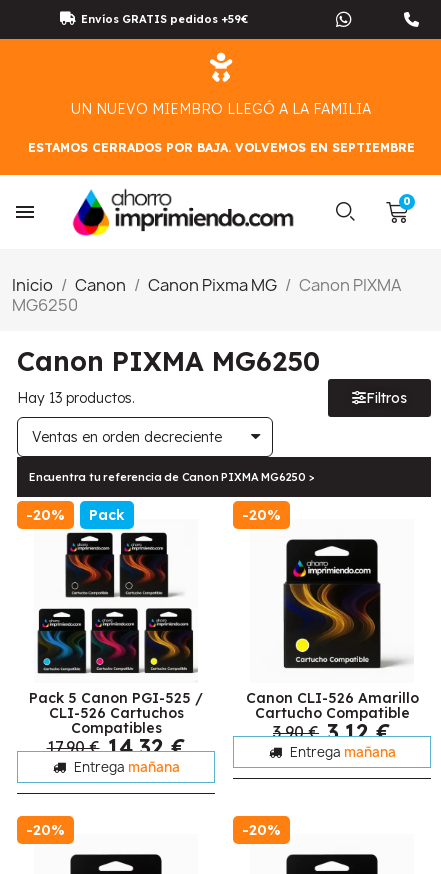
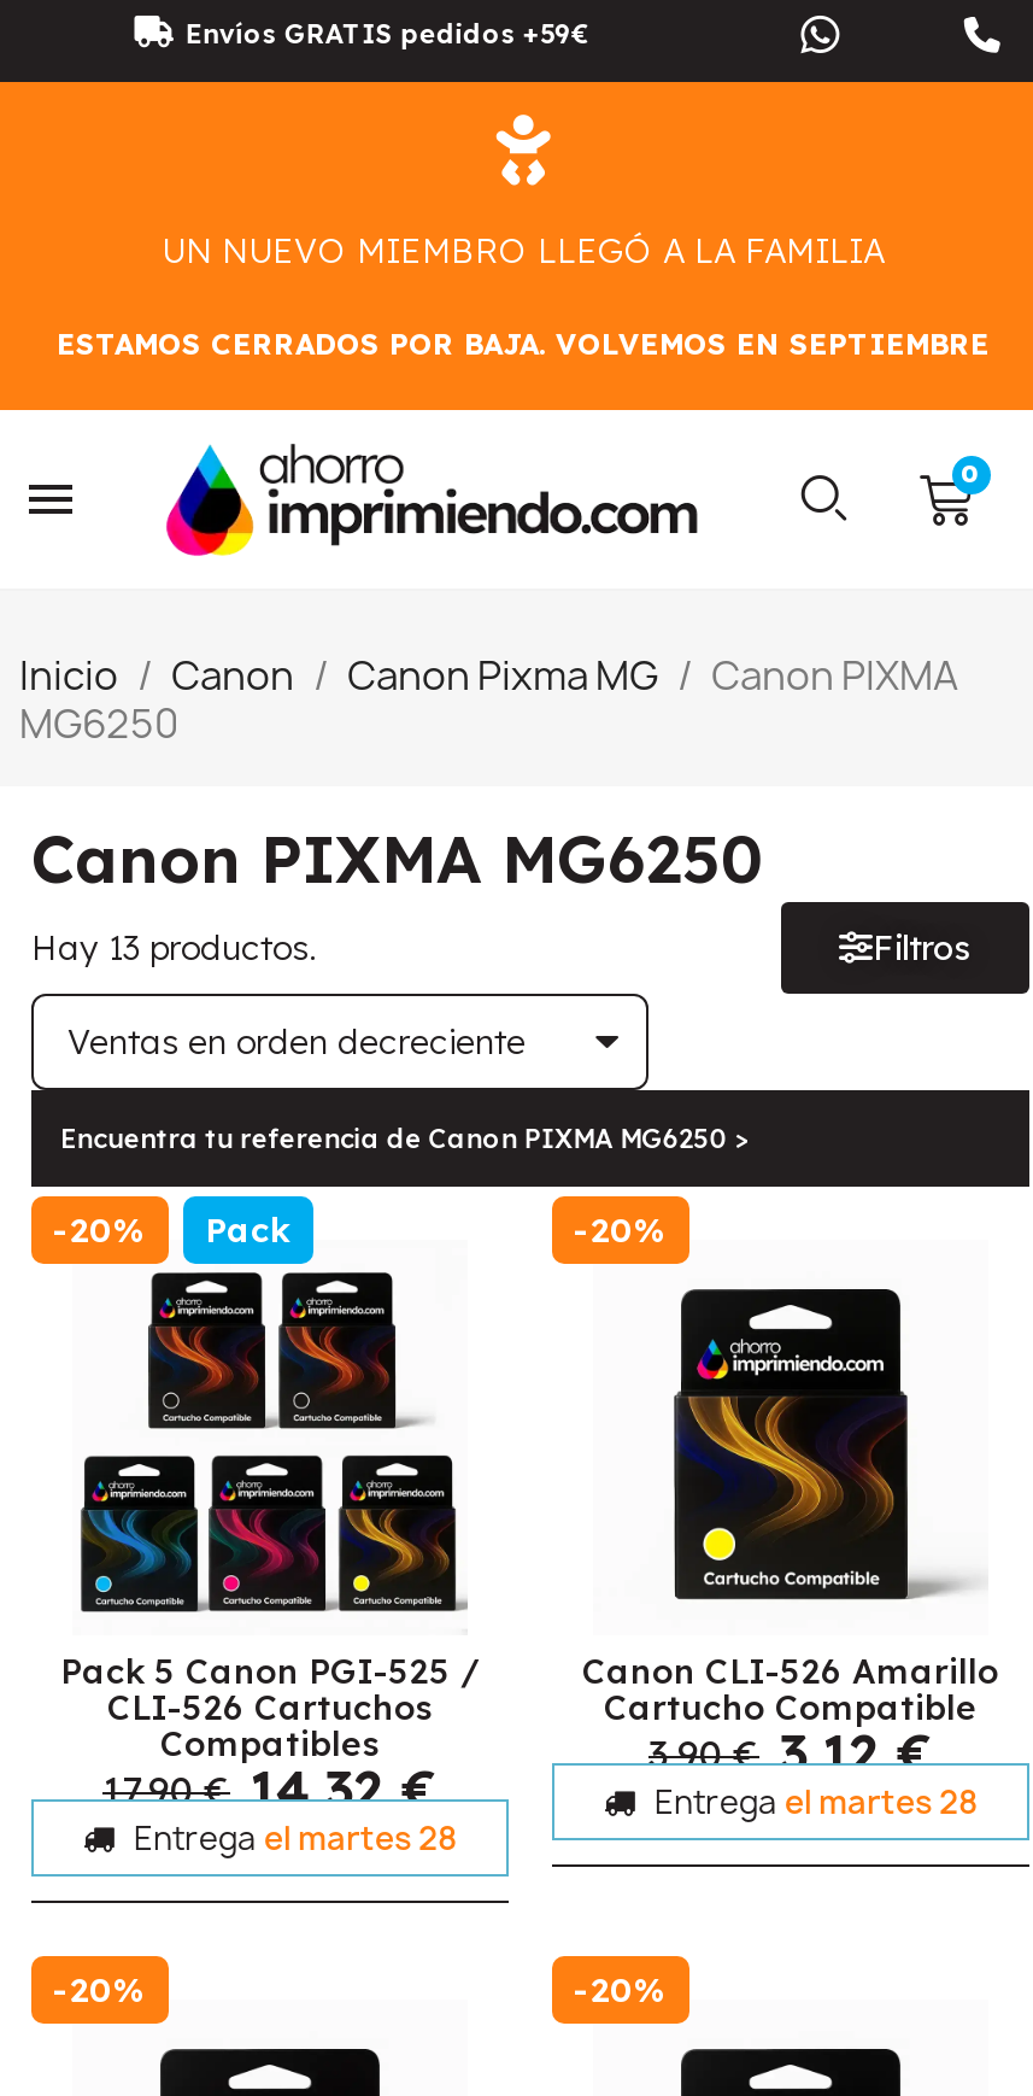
- Entrega mañana
+ Entrega el martes 28

- Entrega mañana
+ Entrega el martes 28
